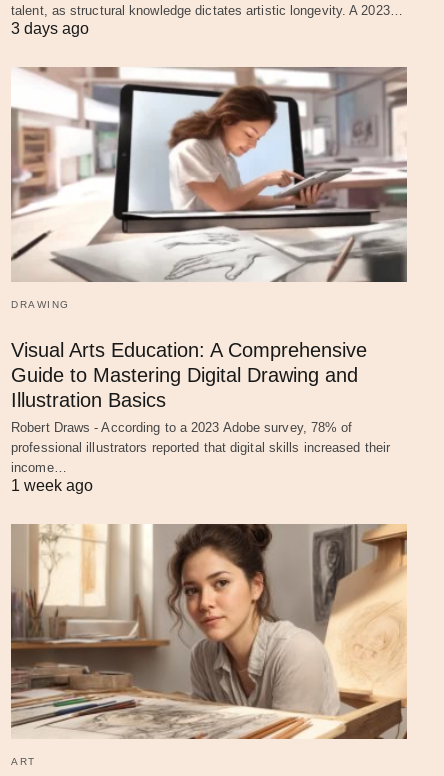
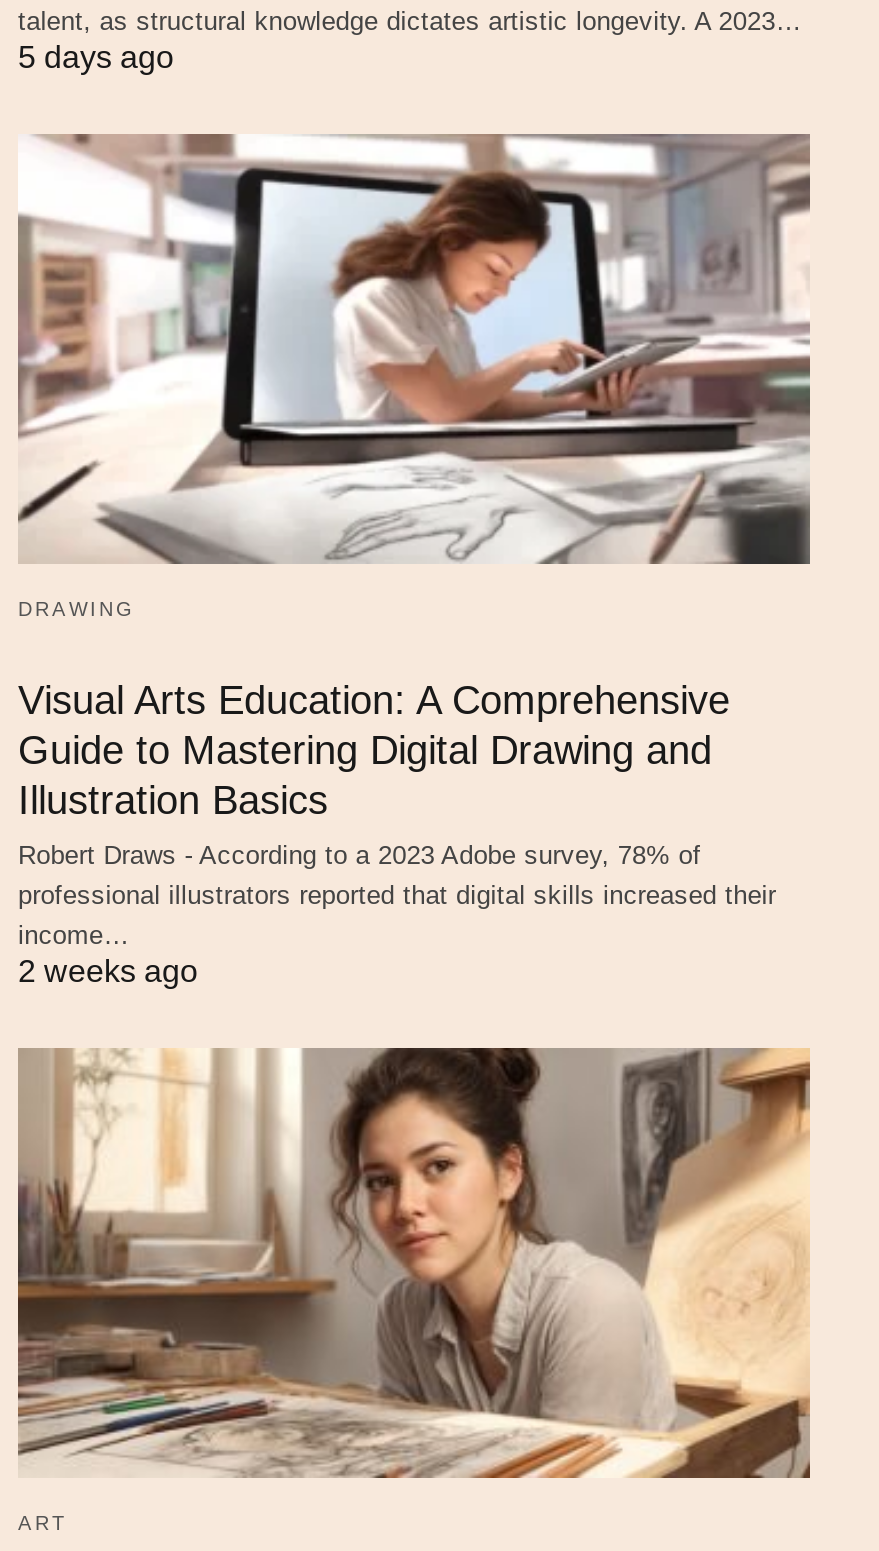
- 3 days ago
+ 5 days ago

- 1 week ago
+ 2 weeks ago
